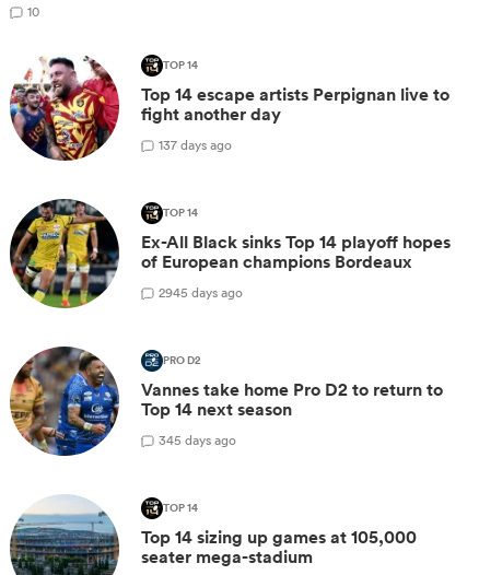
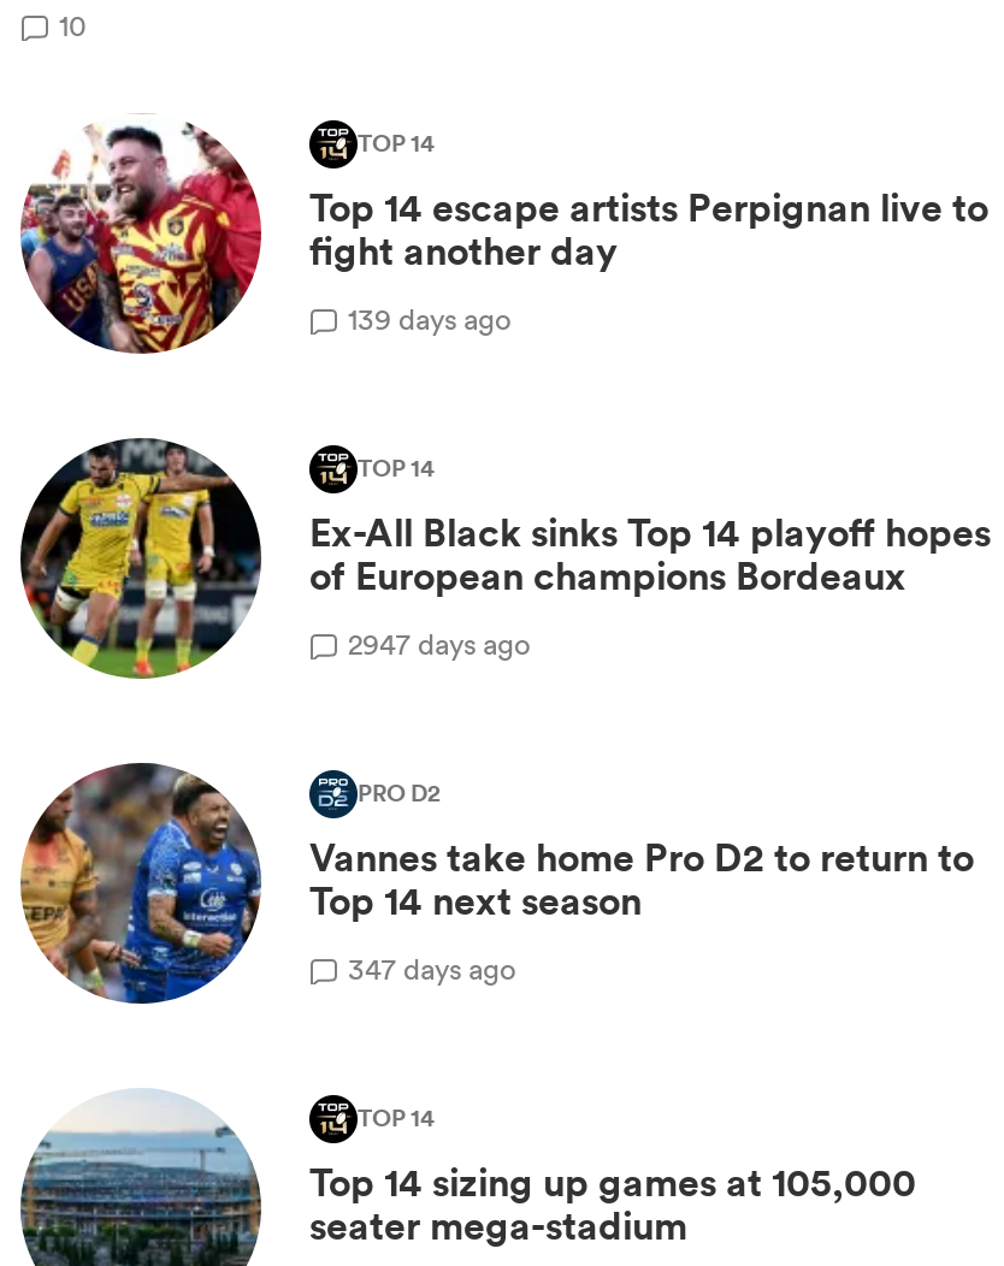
- 137 days ago
+ 139 days ago

- 2945 days ago
+ 2947 days ago

- 345 days ago
+ 347 days ago
